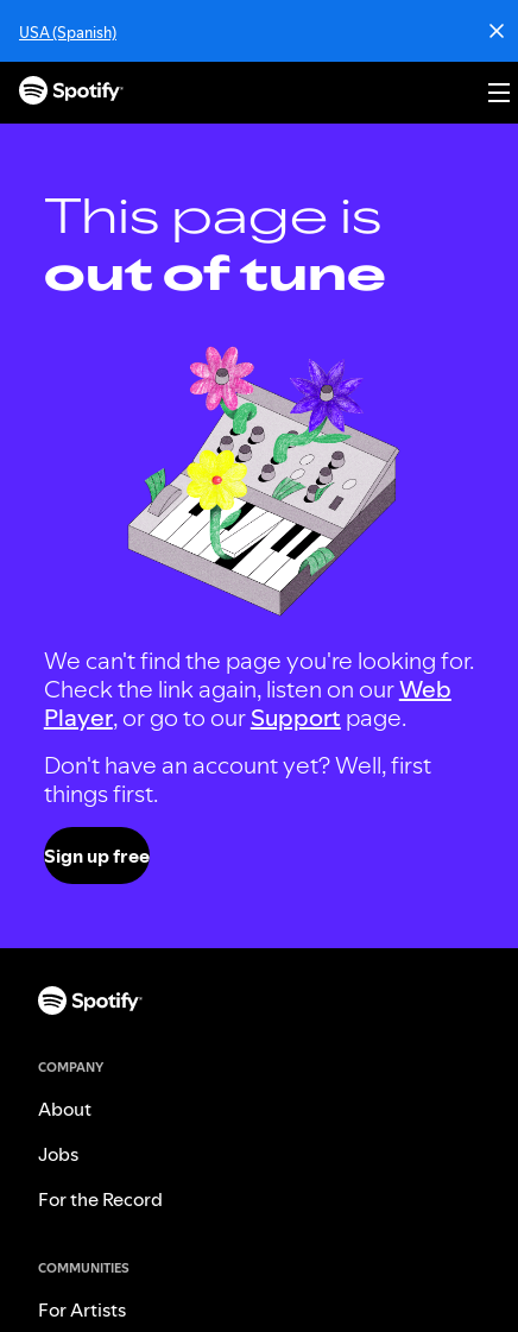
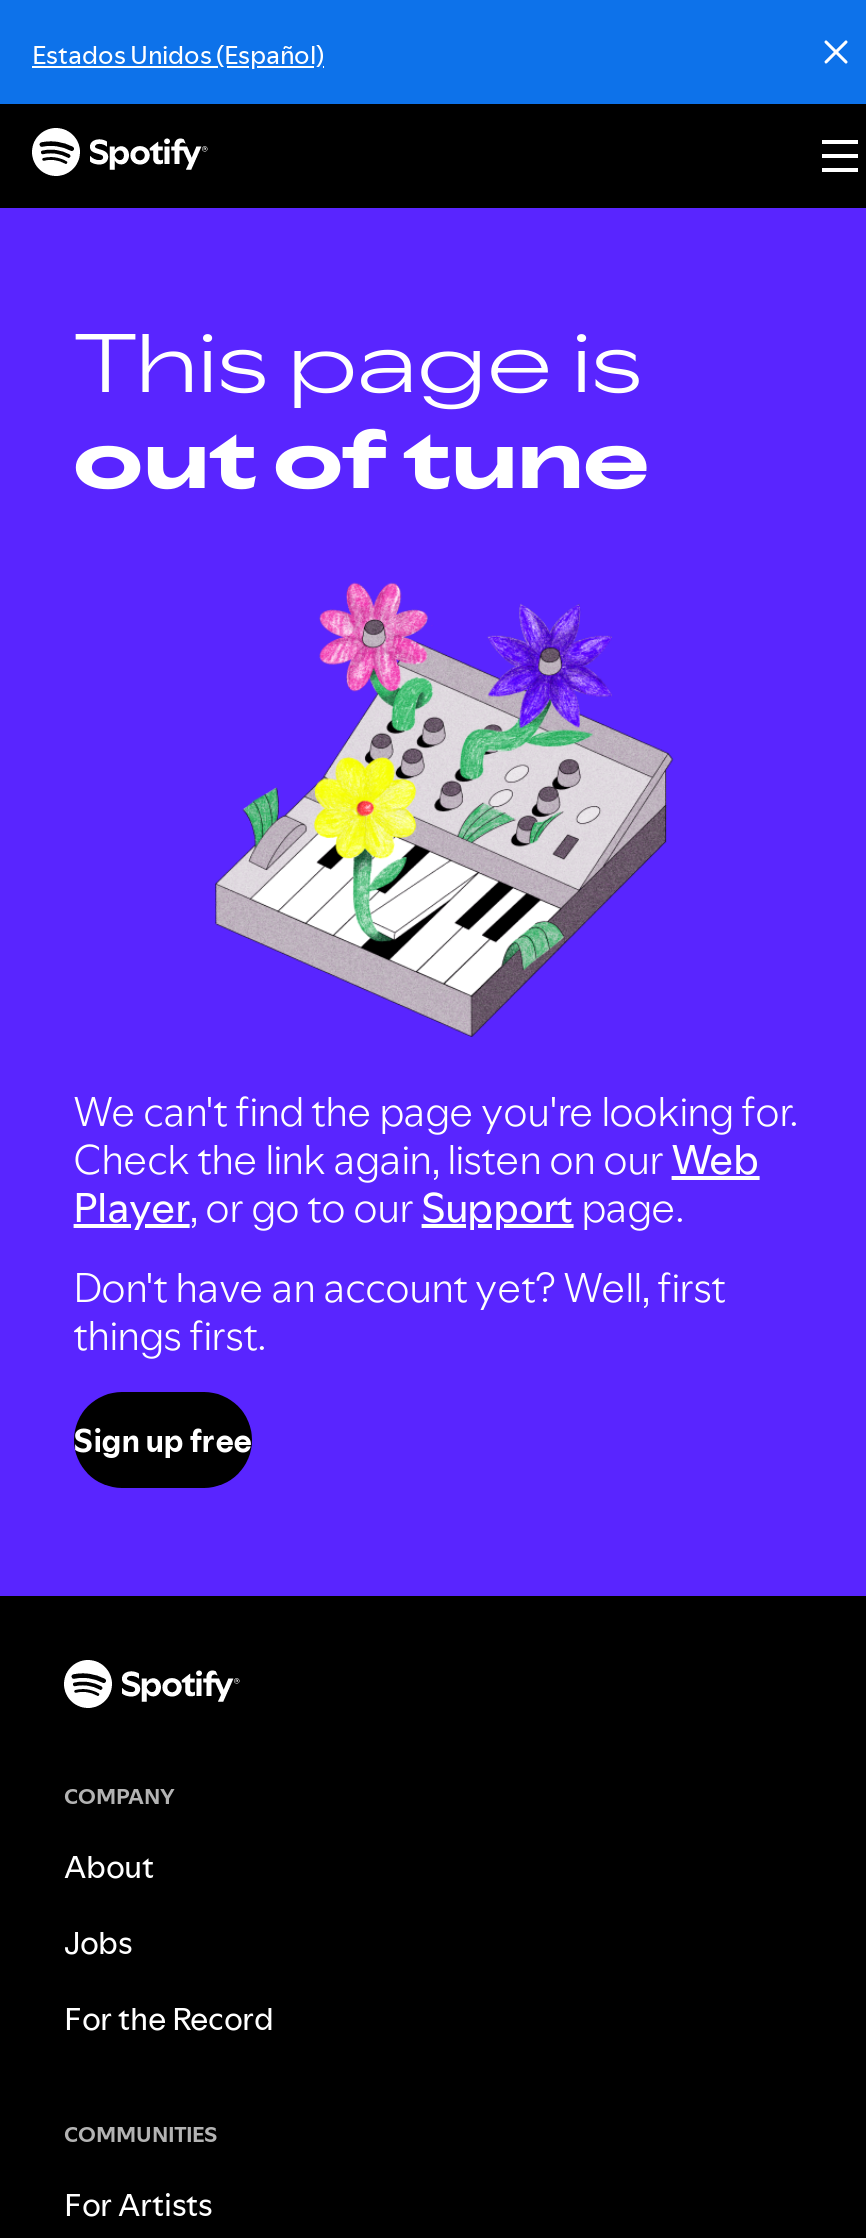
- USA (Spanish)
+ Estados Unidos (Español)
